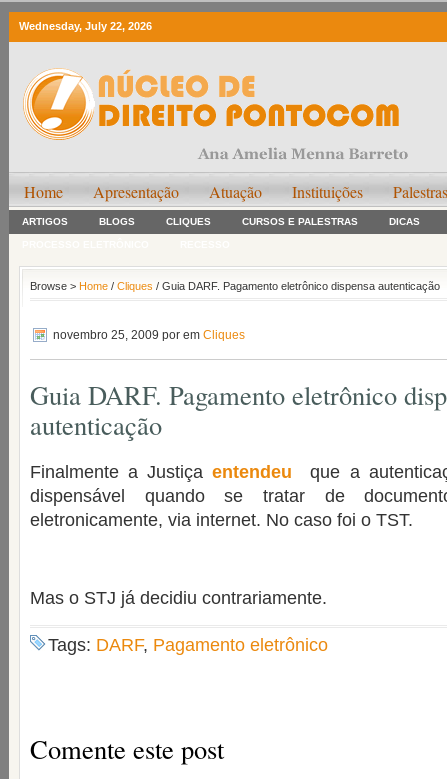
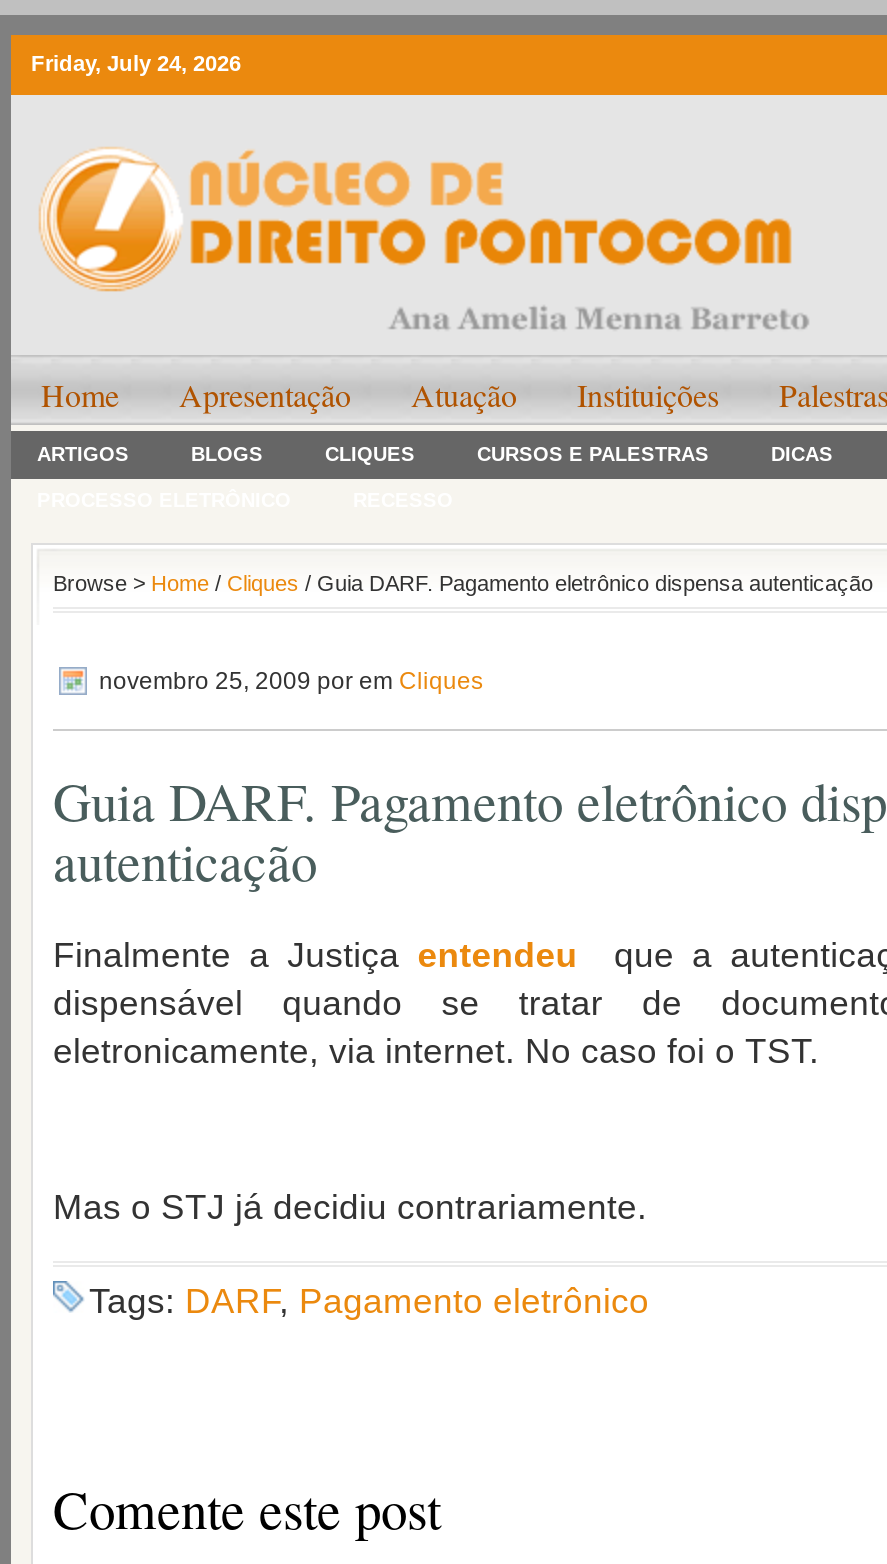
- Wednesday, July 22, 2026
+ Friday, July 24, 2026
